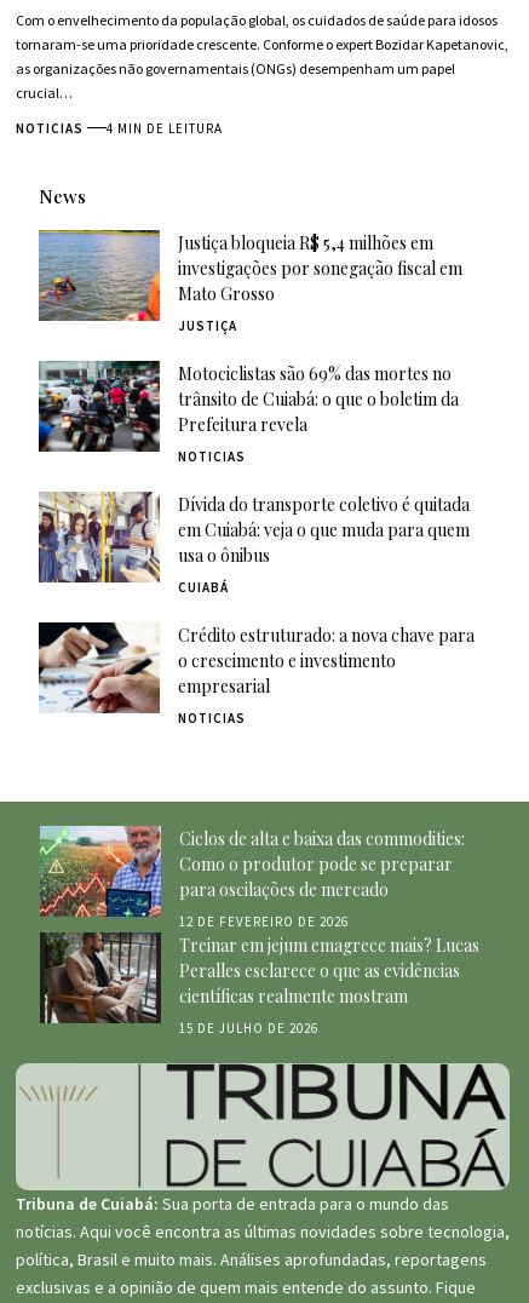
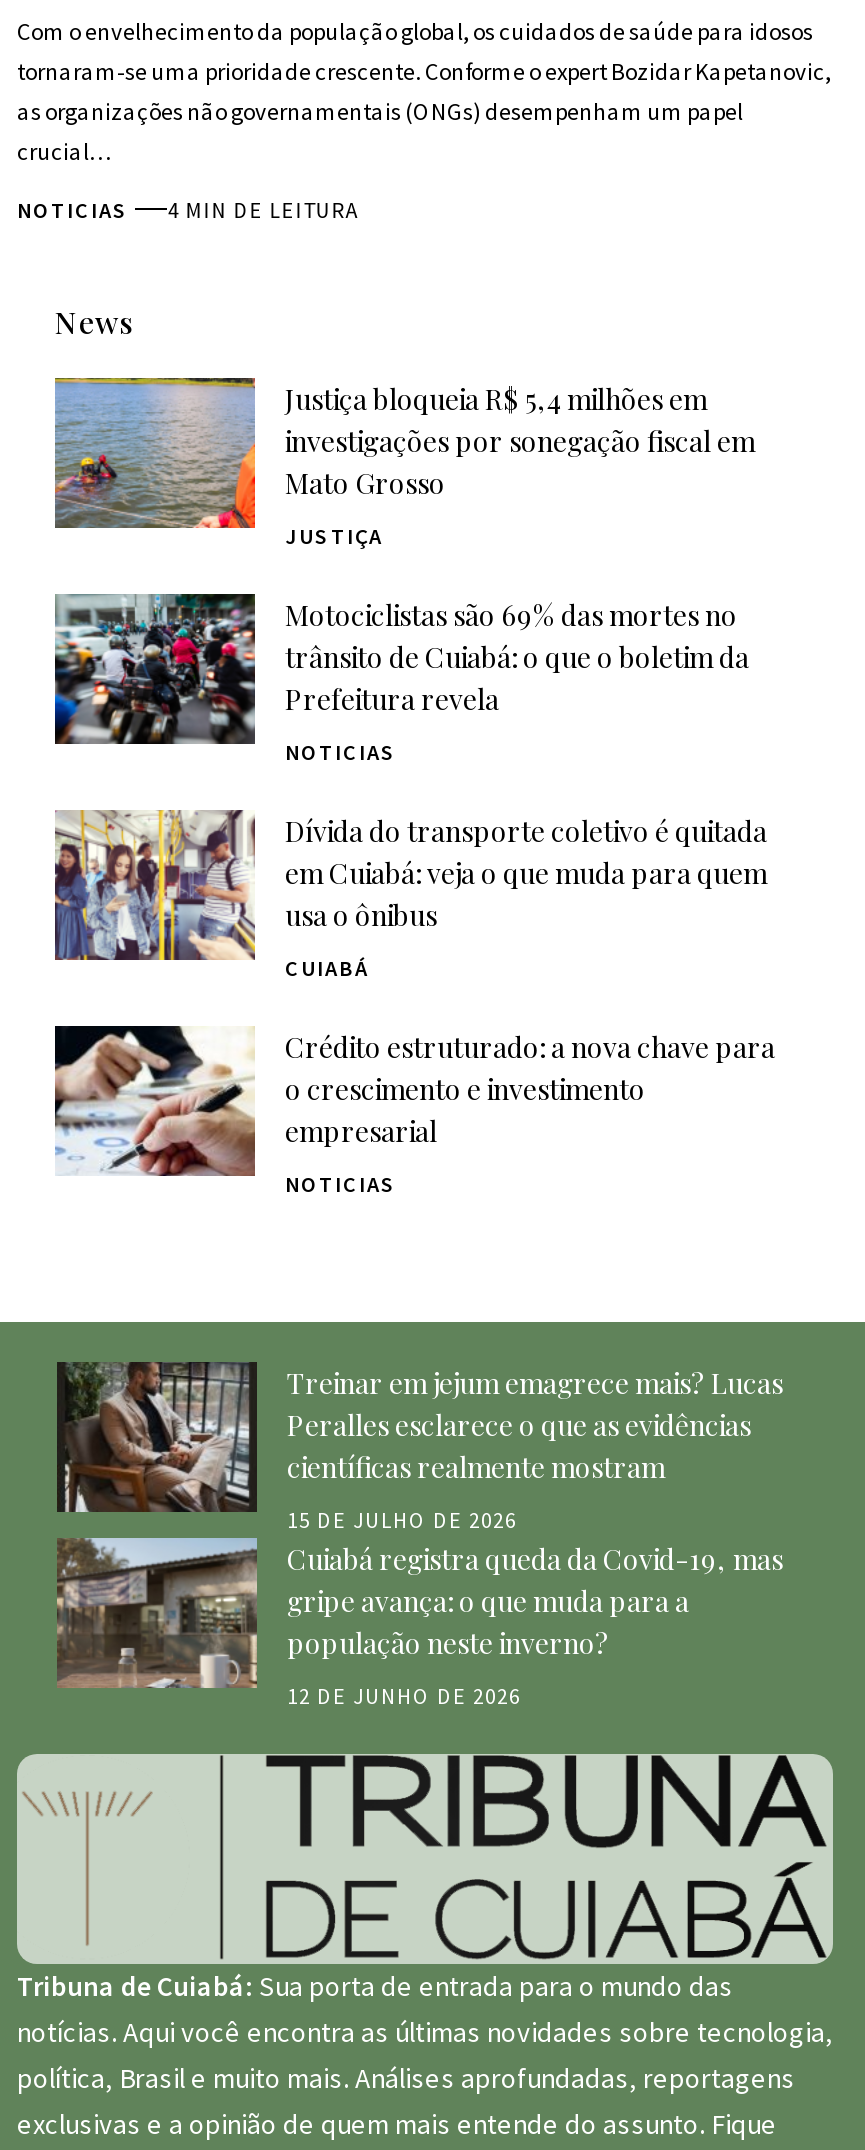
- [image]
- Ciclos de alta e baixa das commodities:
- Como o produtor pode se preparar
- para oscilações de mercado
- 12 DE FEVEREIRO DE 2026

moved up: [image] | Treinar em jejum emagrece mais? Lucas | Peralles esclarece o que as evidências | científicas realmente mostram | 15 DE JULHO DE 2026

+ [image]
+ Cuiabá registra queda da Covid-19, mas
+ gripe avança: o que muda para a
+ população neste inverno?
+ 12 DE JUNHO DE 2026
